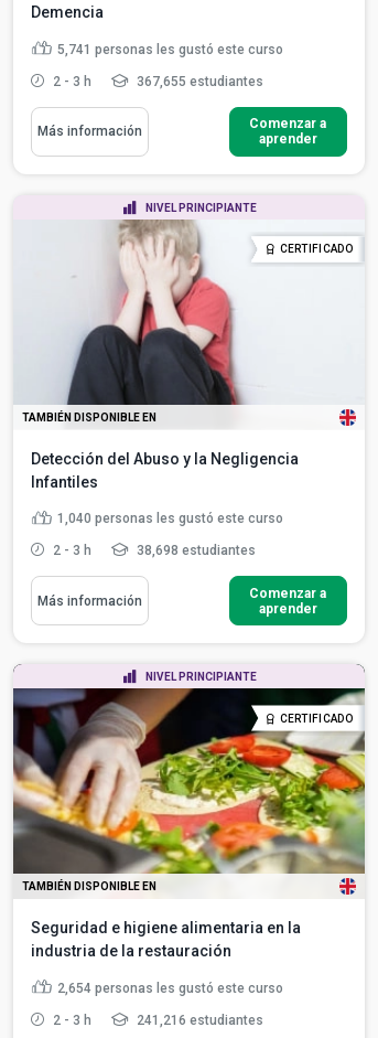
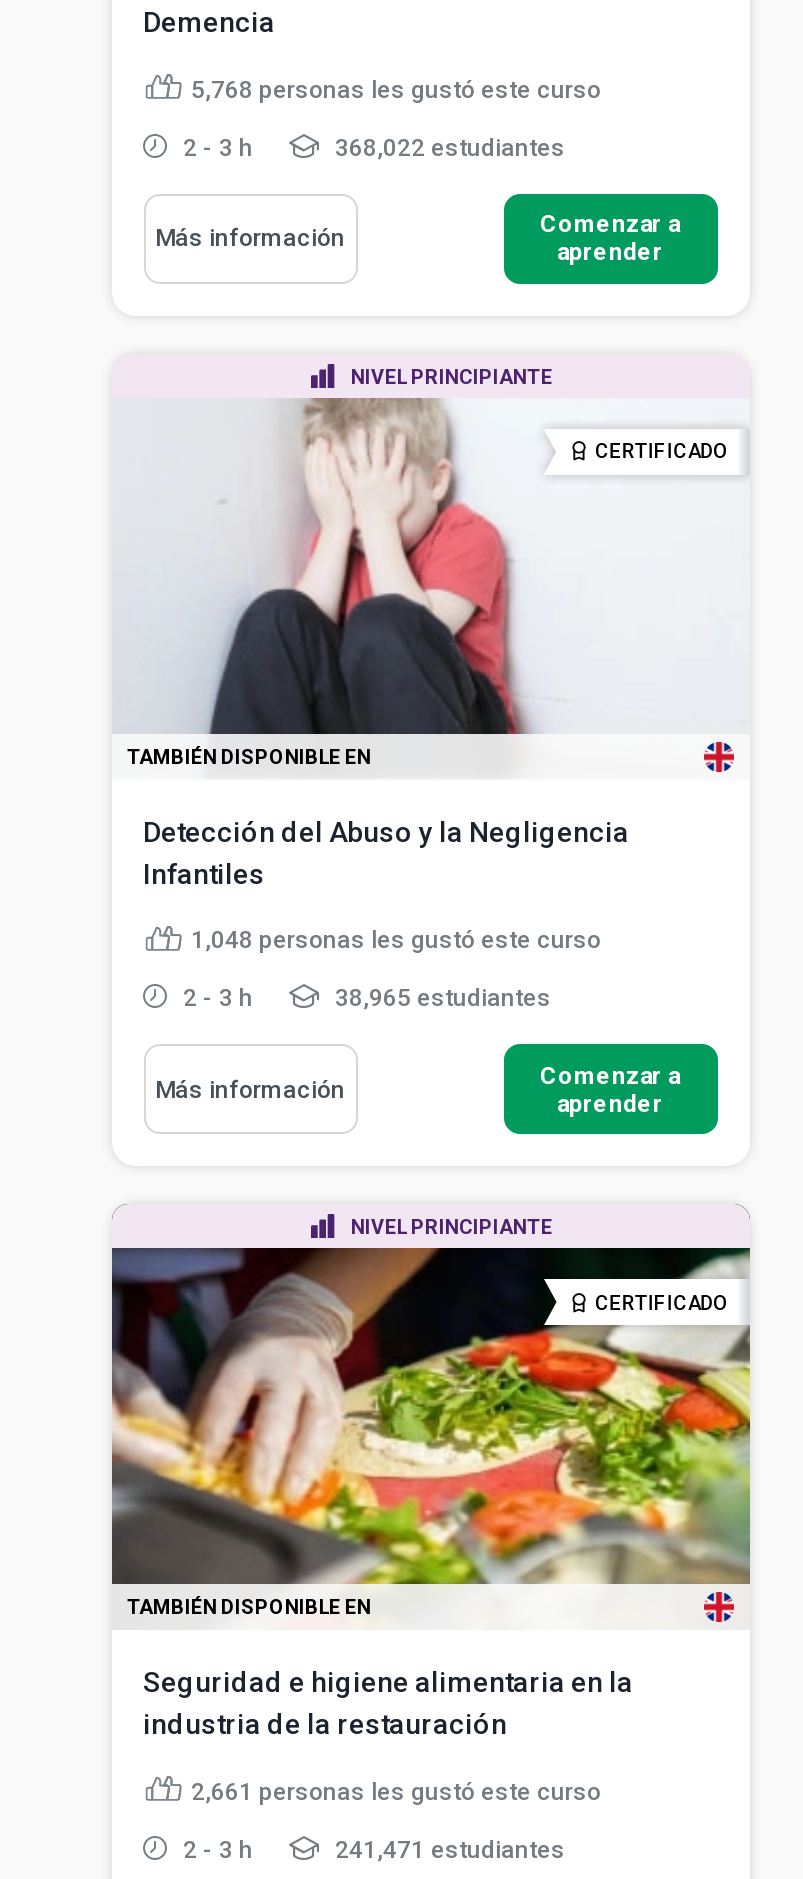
- 5,741 personas les gustó este curso
+ 5,768 personas les gustó este curso

- 367,655 estudiantes
+ 368,022 estudiantes

- 1,040 personas les gustó este curso
+ 1,048 personas les gustó este curso

- 38,698 estudiantes
+ 38,965 estudiantes

- 2,654 personas les gustó este curso
+ 2,661 personas les gustó este curso

- 241,216 estudiantes
+ 241,471 estudiantes
